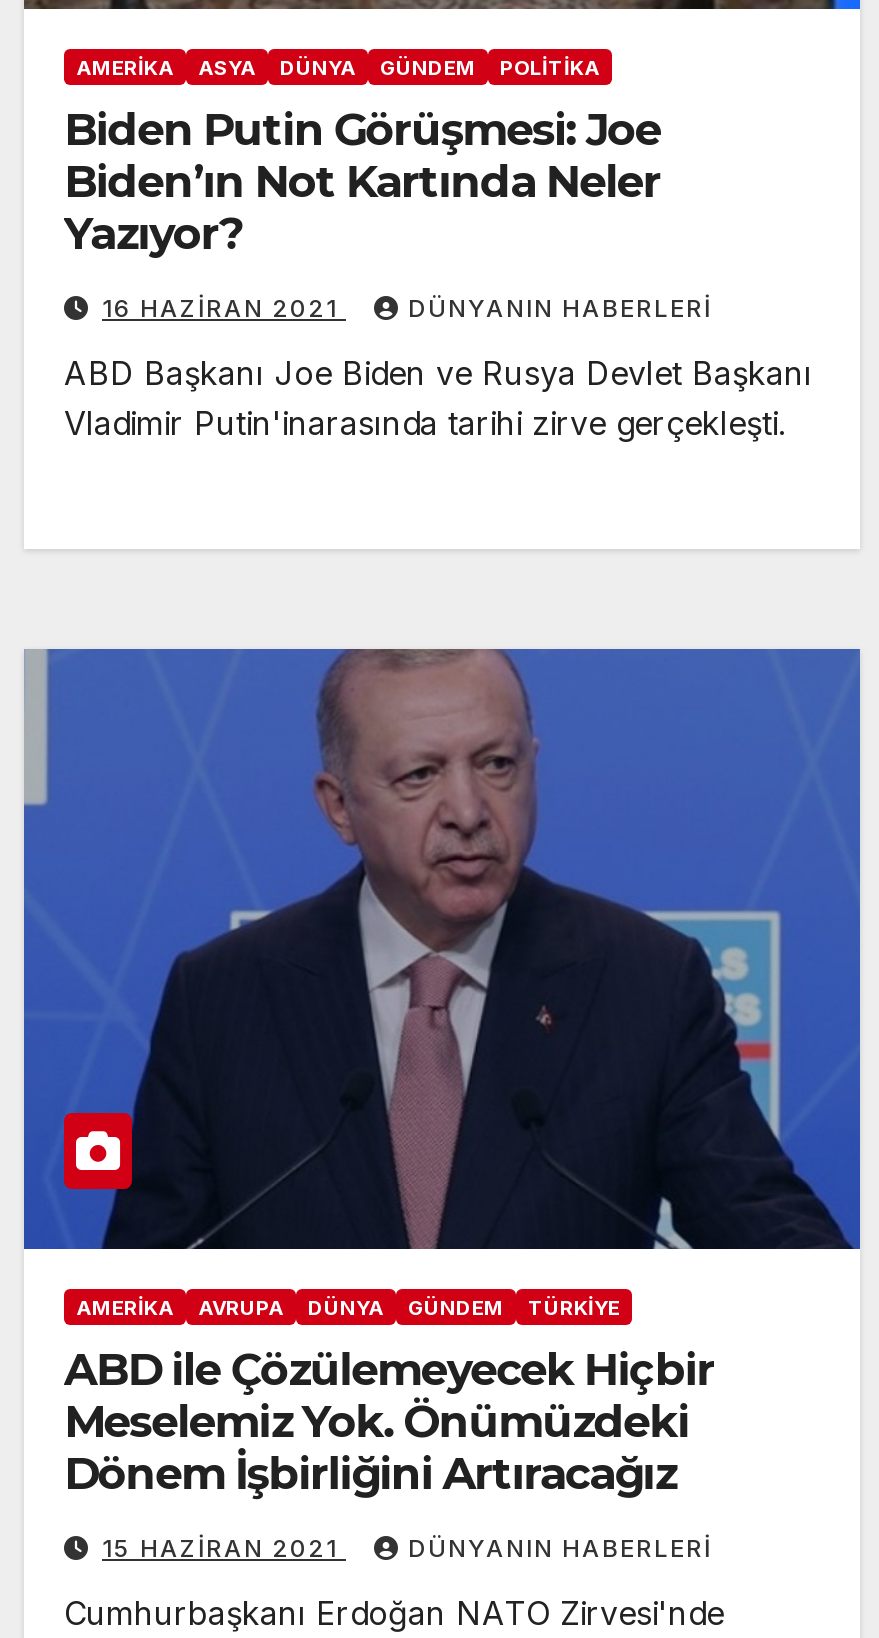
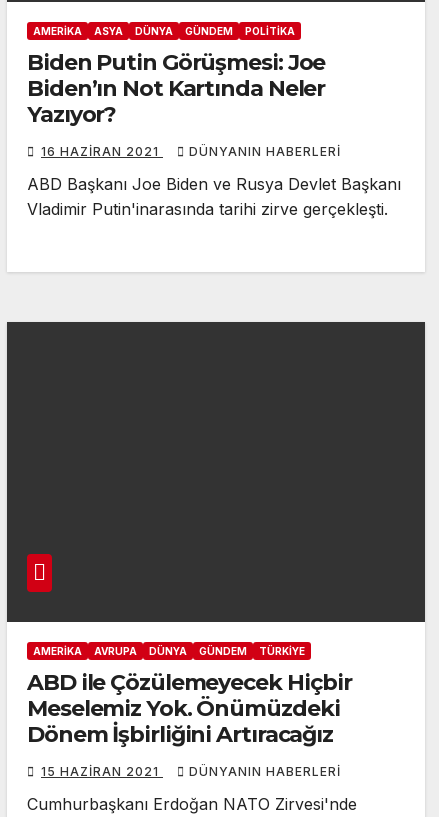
- [image]
